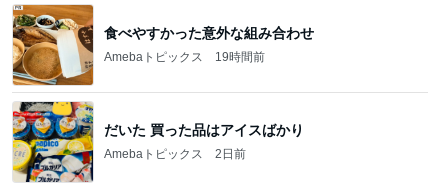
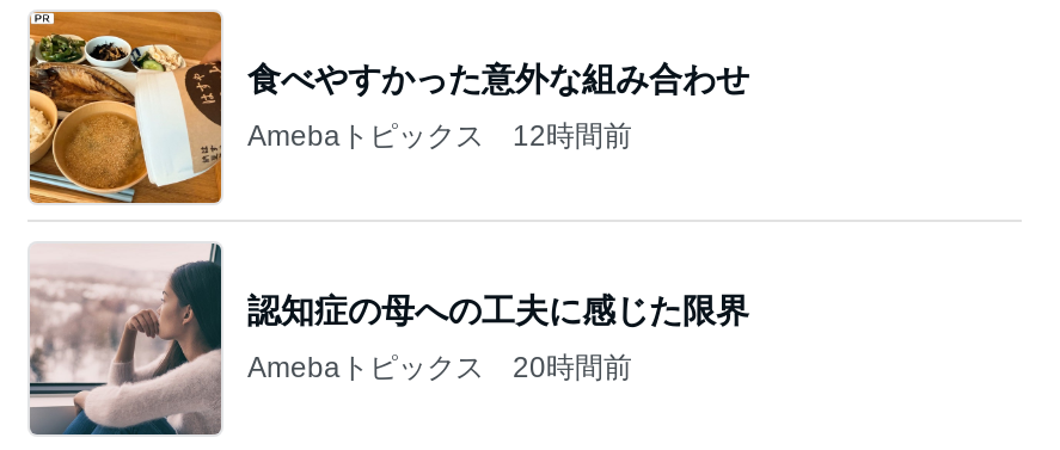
- Amebaトピックス 19時間前
+ Amebaトピックス 12時間前

- [image]
- だいた 買った品はアイスばかり
+ [image]
+ 認知症の母への工夫に感じた限界

- Amebaトピックス 2日前
+ Amebaトピックス 20時間前
